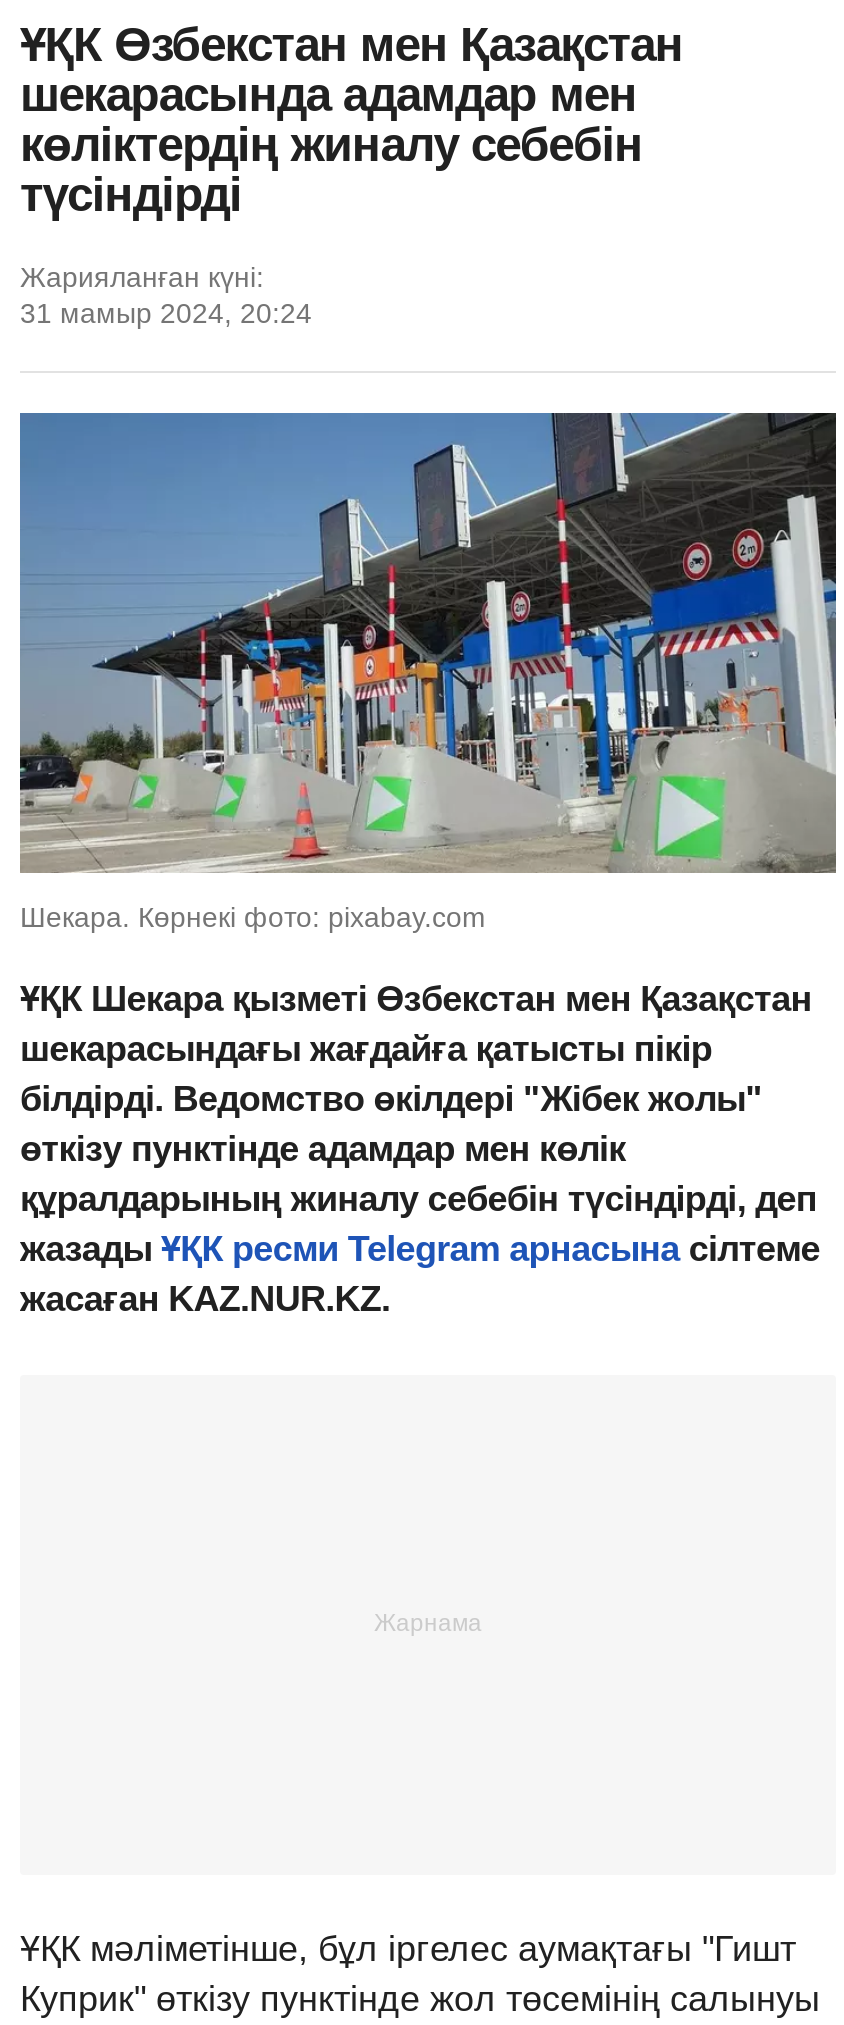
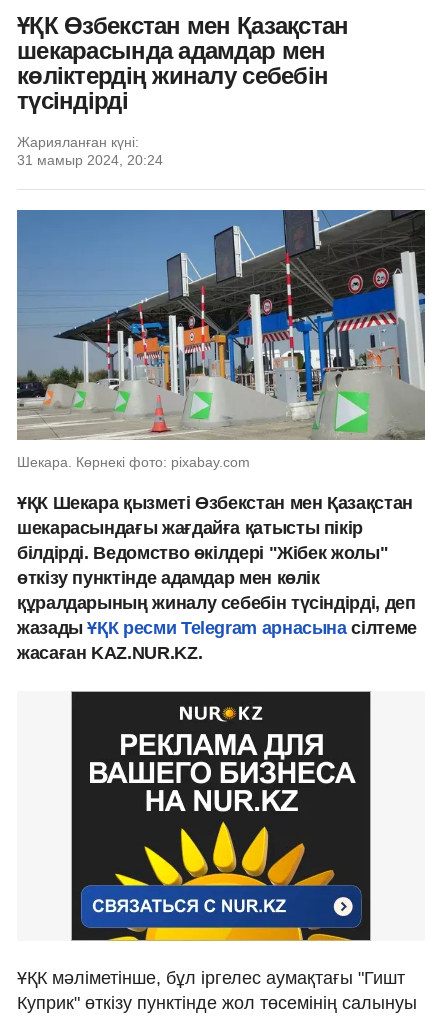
+ [image]
